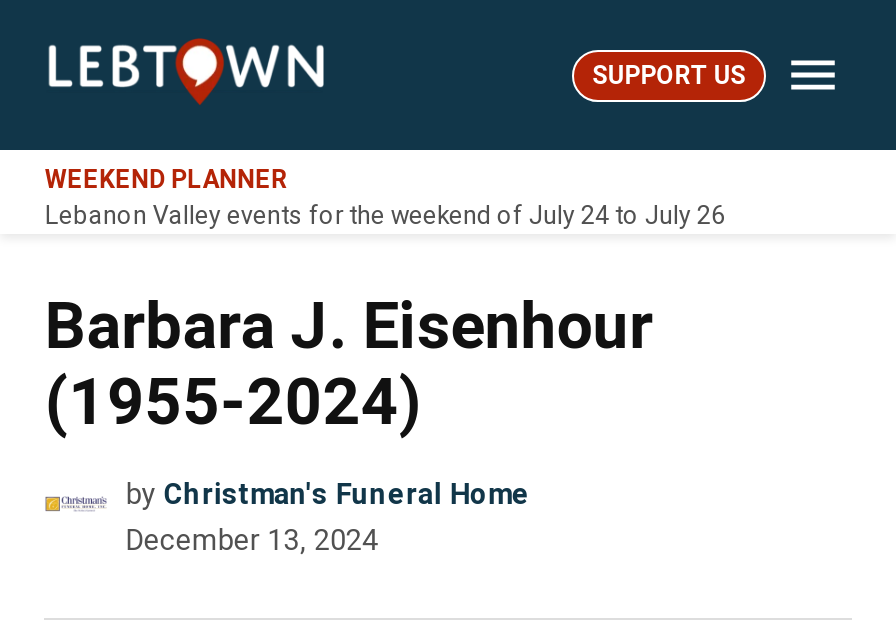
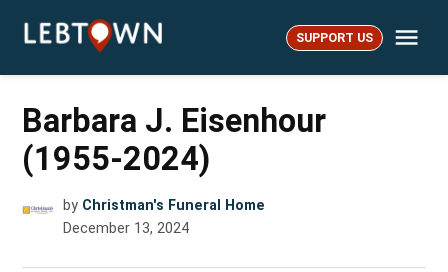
- WEEKEND PLANNER
- Lebanon Valley events for the weekend of July 24 to July 26
